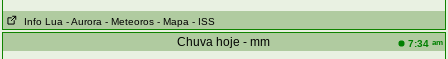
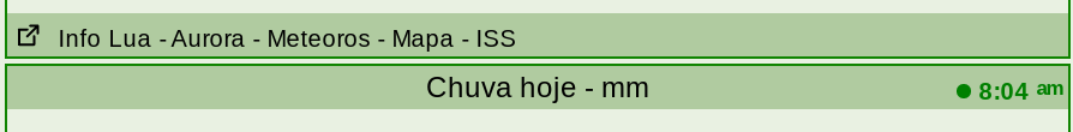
- 7:34 am
+ 8:04 am
